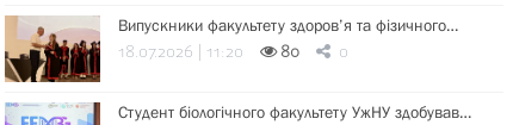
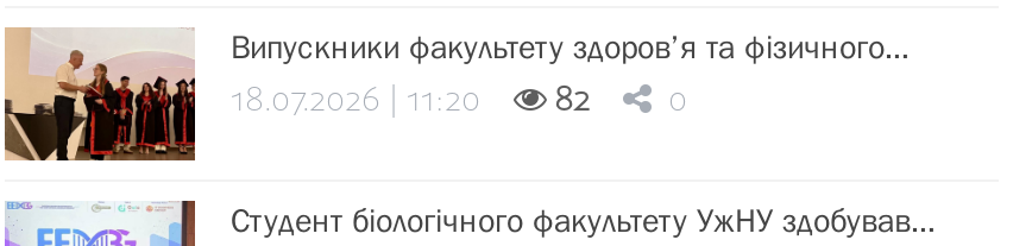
- 80
+ 82
